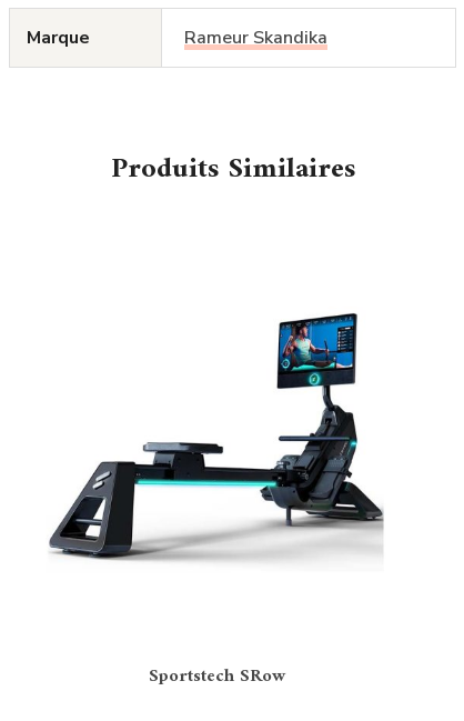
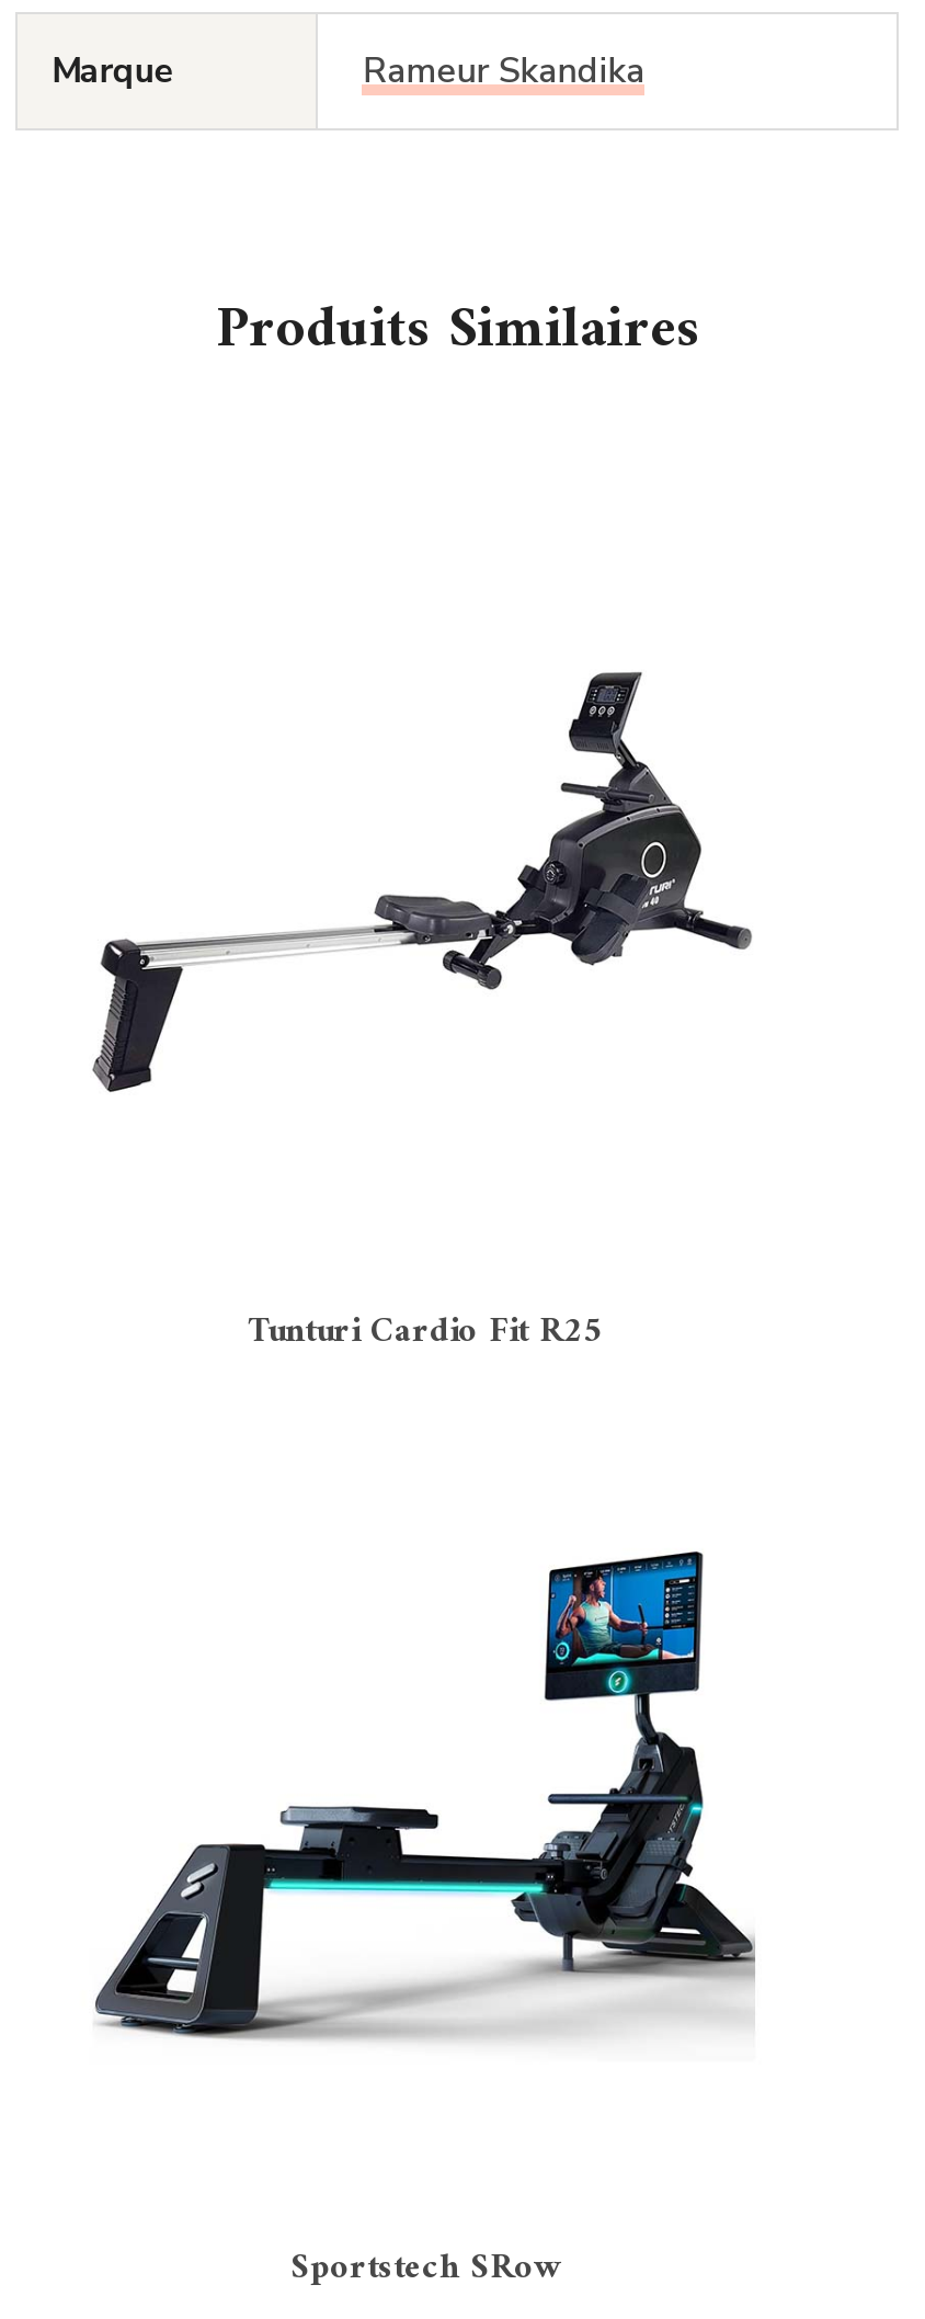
+ [image]

+ Tunturi Cardio Fit R25
